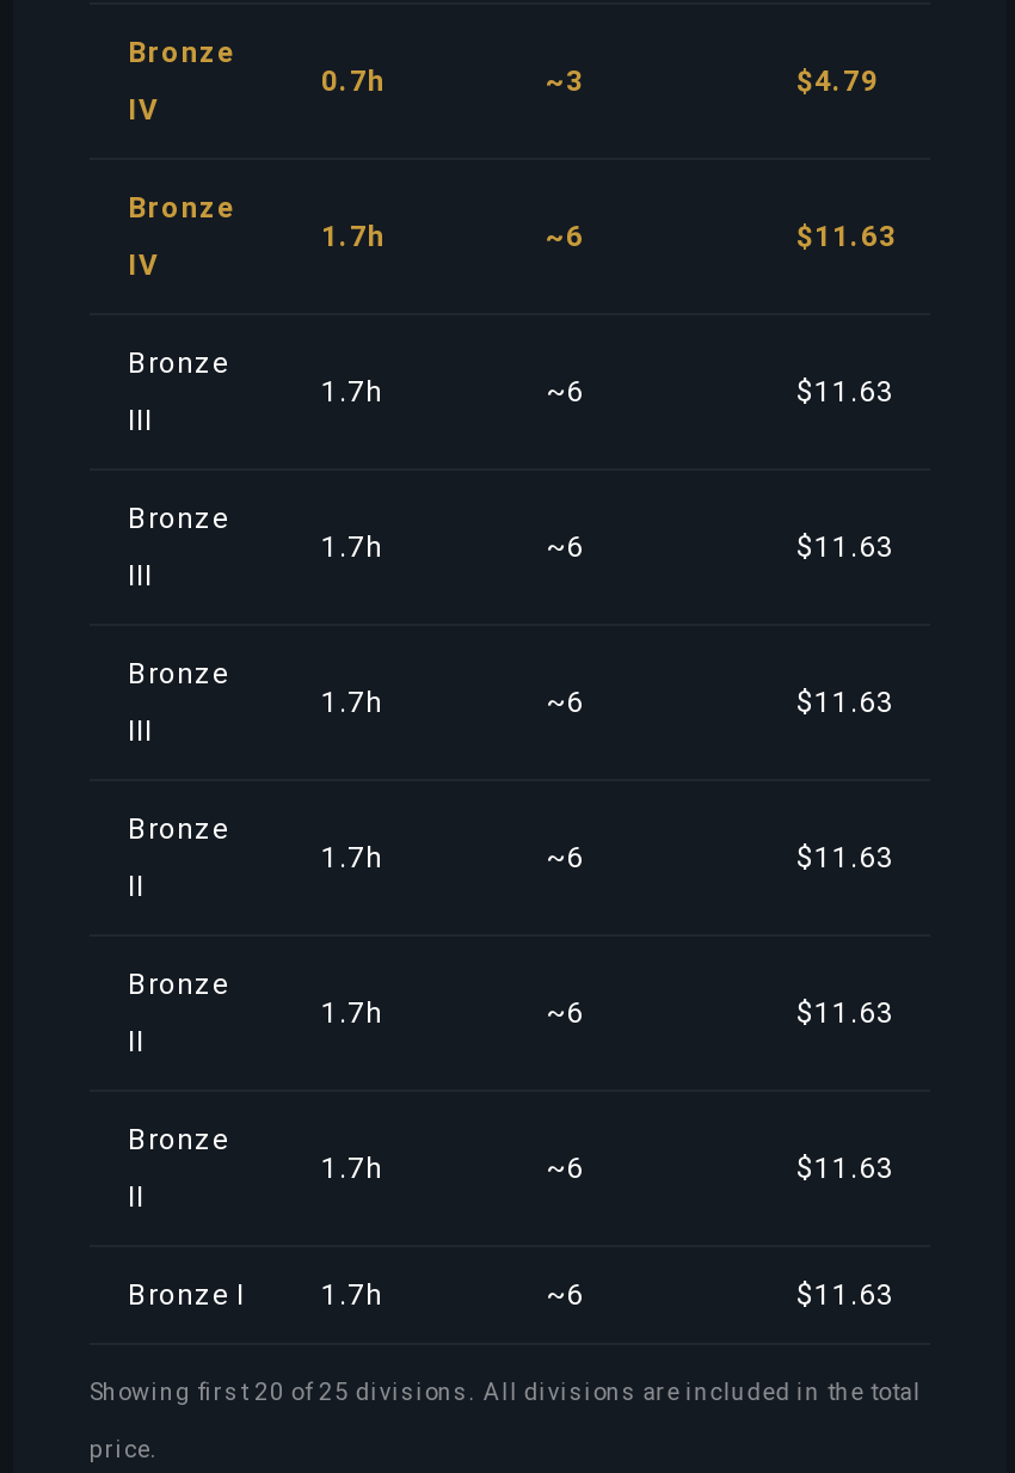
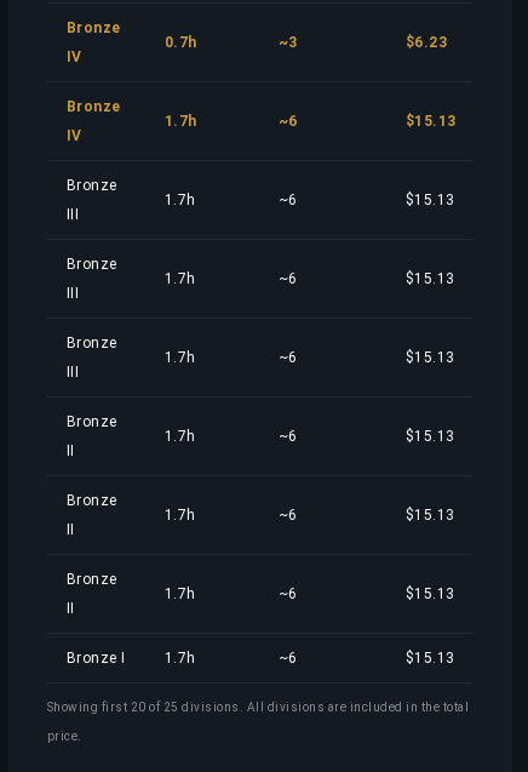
- $4.79
+ $6.23

- $11.63
+ $15.13

- $11.63
+ $15.13

- $11.63
+ $15.13

- $11.63
+ $15.13

- $11.63
+ $15.13

- $11.63
+ $15.13

- $11.63
+ $15.13

- $11.63
+ $15.13
